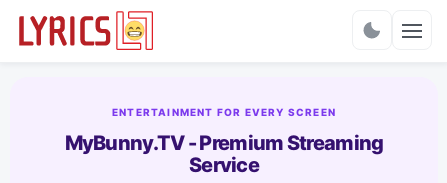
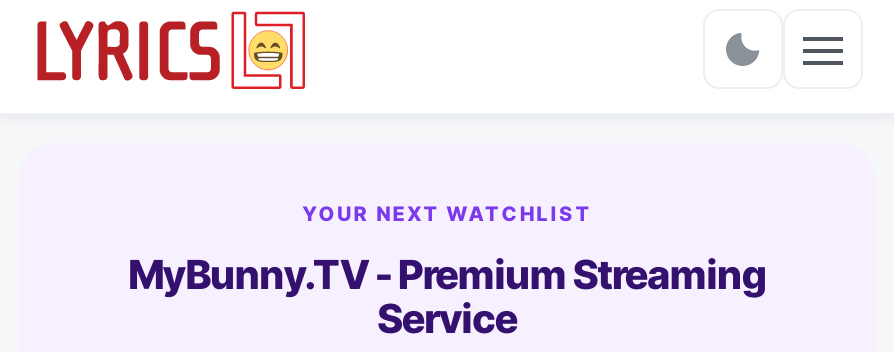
- ENTERTAINMENT FOR EVERY SCREEN
+ YOUR NEXT WATCHLIST
